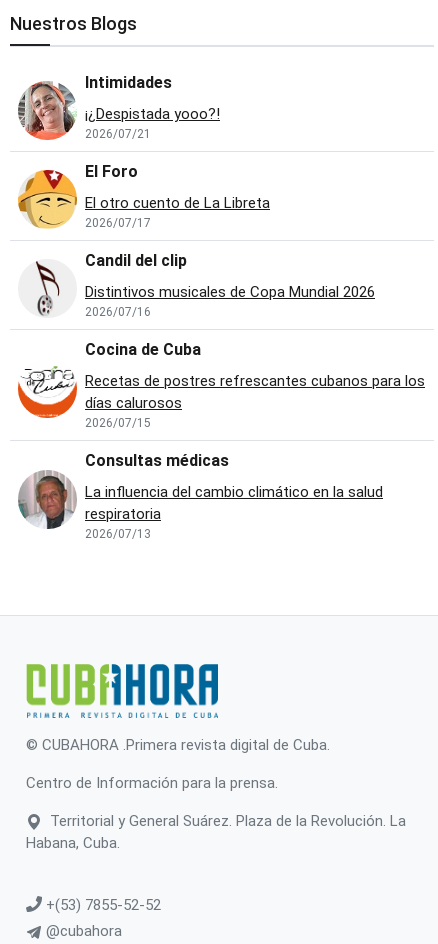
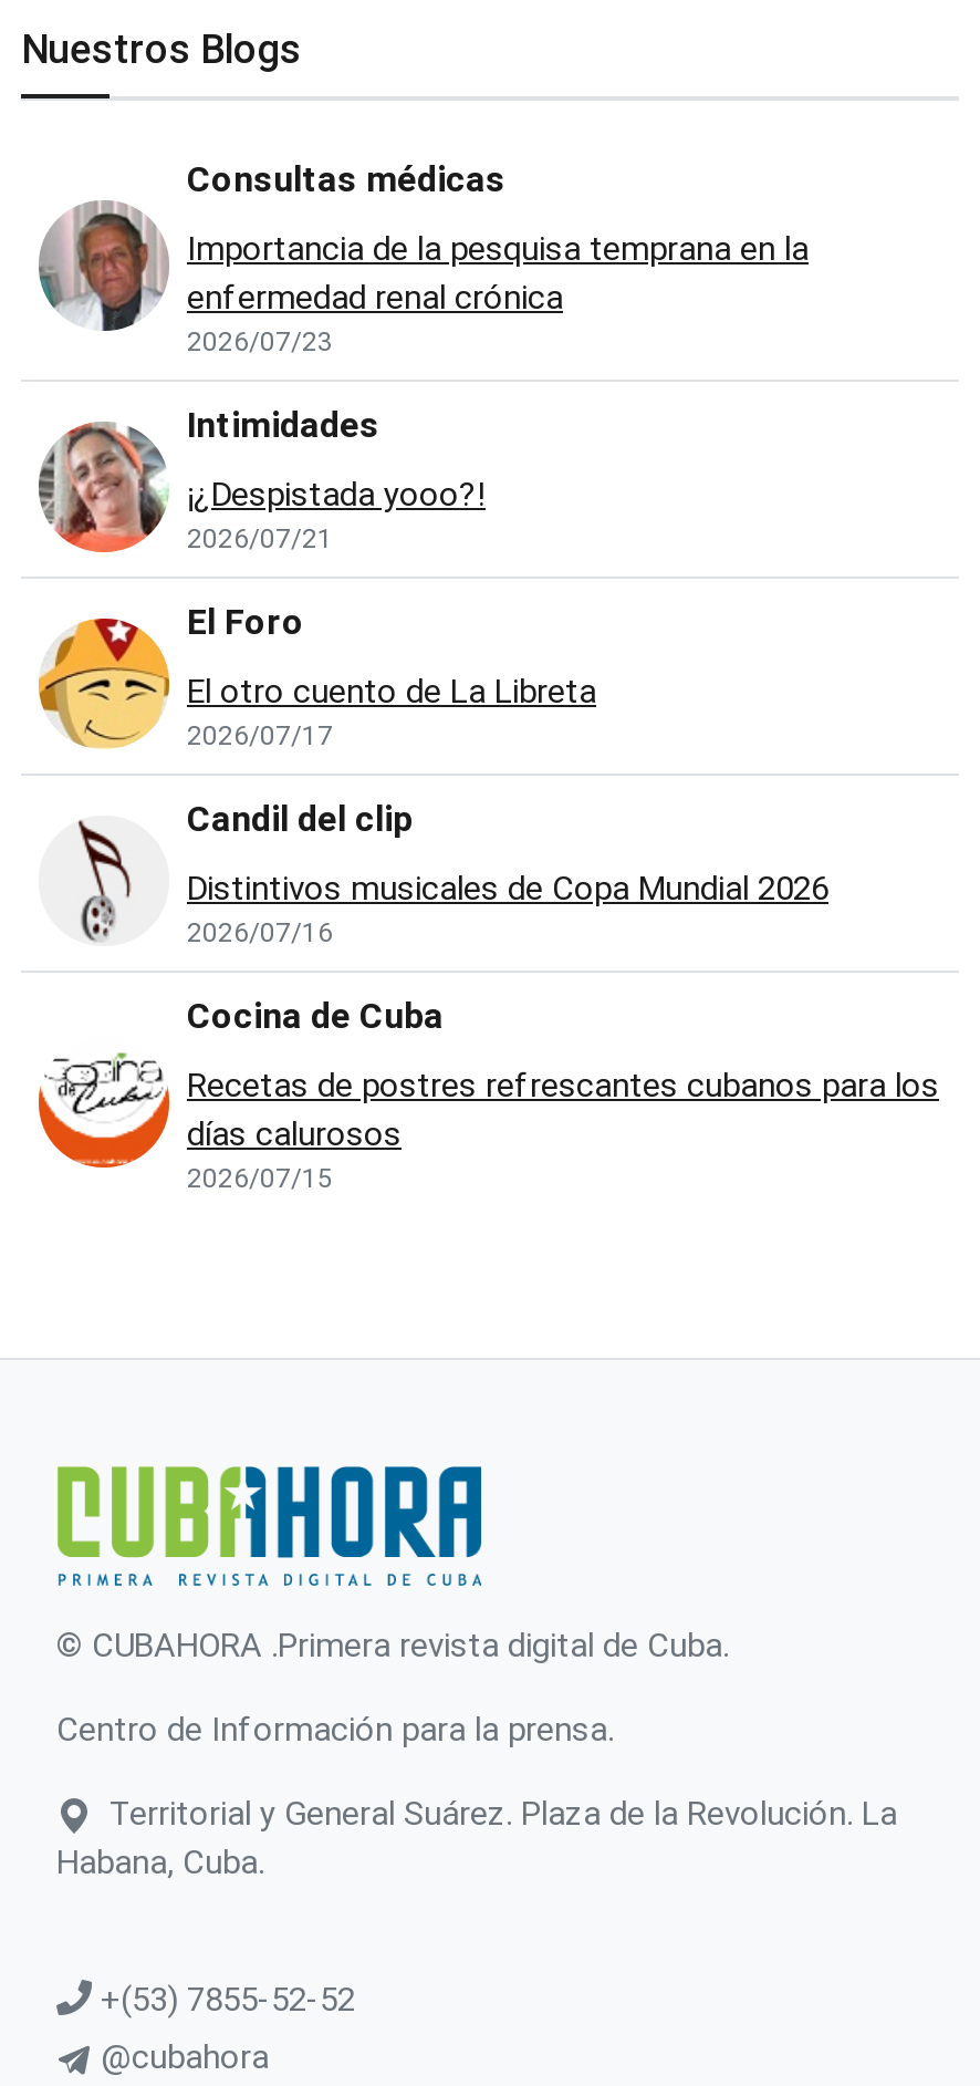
+ Importancia de la pesquisa temprana en la
+ enfermedad renal crónica
+ 2026/07/23

moved down: [image] | Intimidades | ¡¿Despistada yooo?! | ... | días calurosos | 2026/07/15

moved up: [image] | Consultas médicas

- La influencia del cambio climático en la salud
- respiratoria
- 2026/07/13
